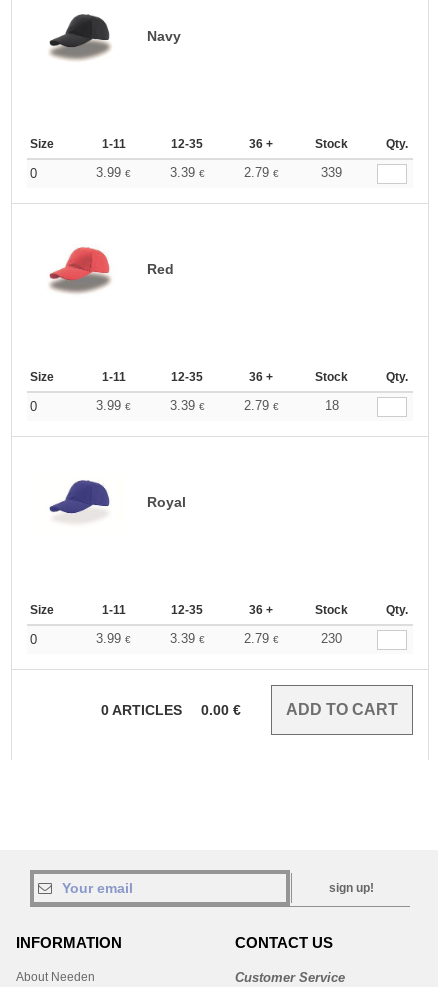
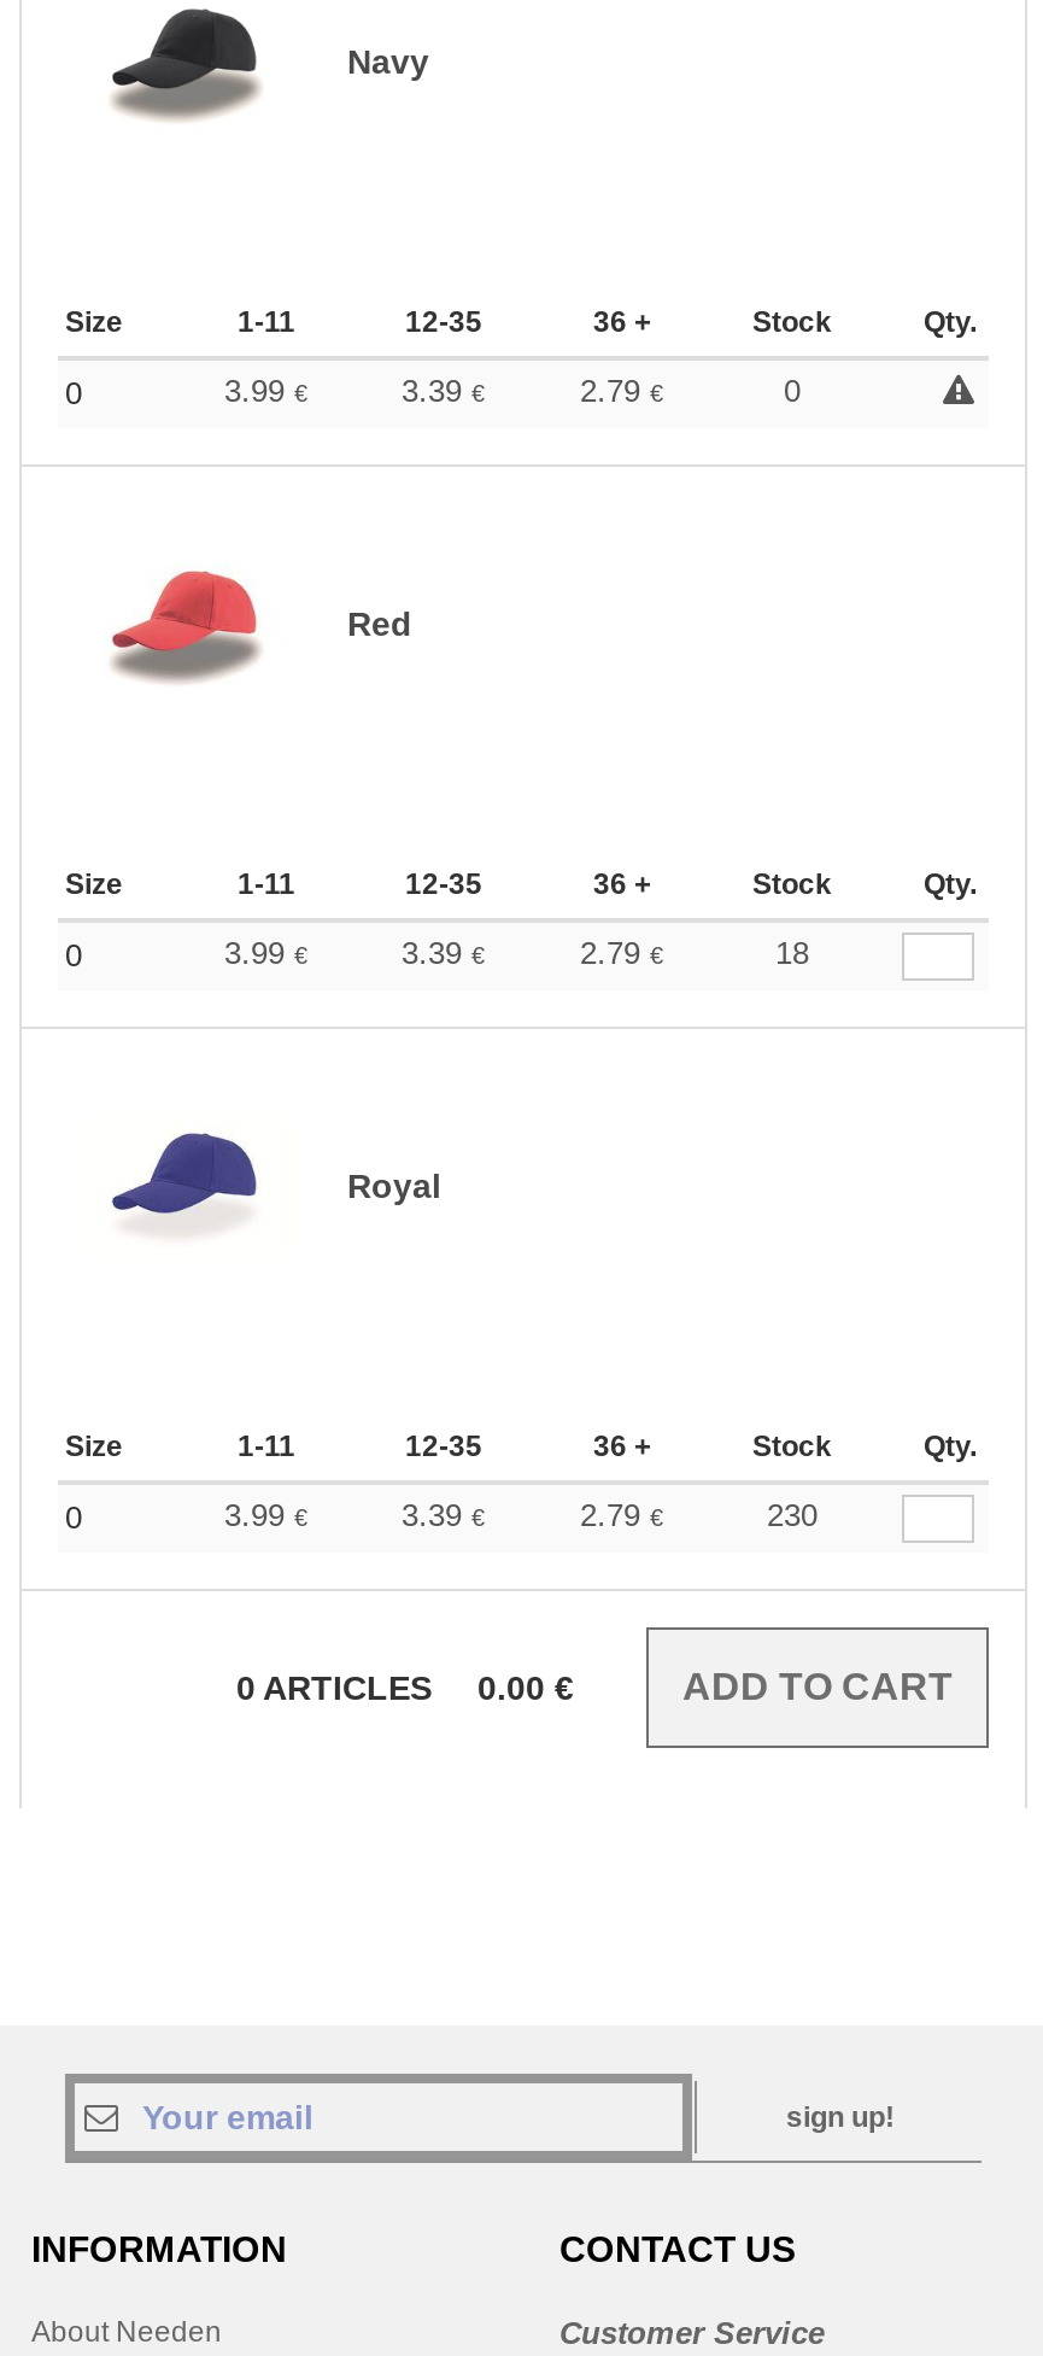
- 339
+ 0
